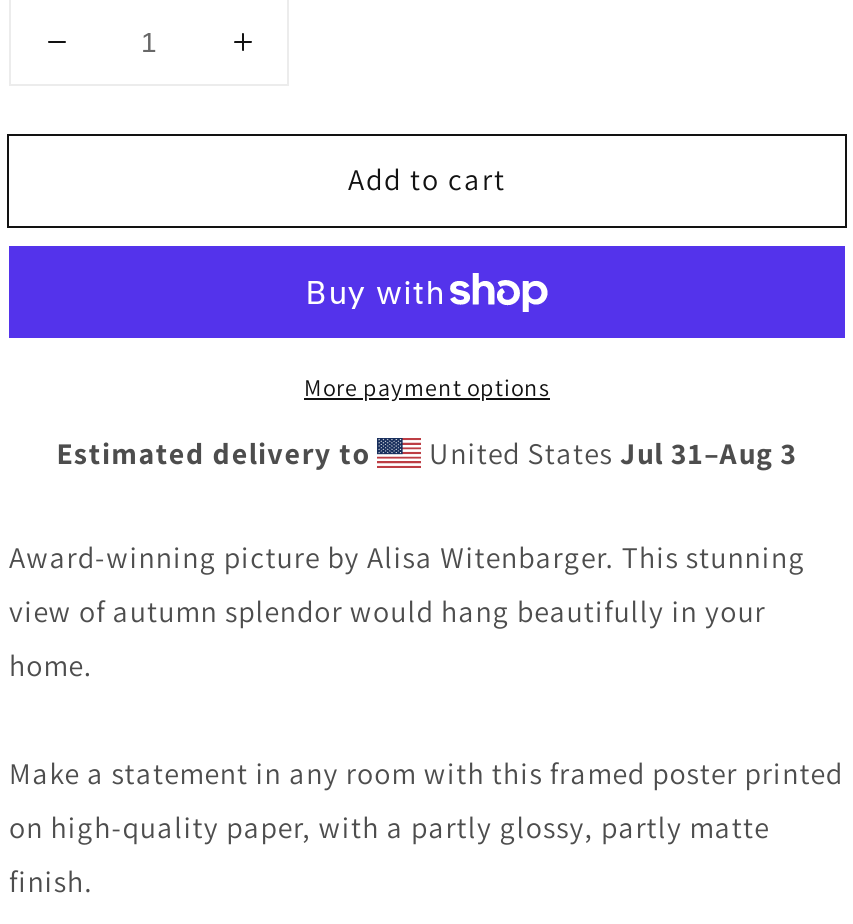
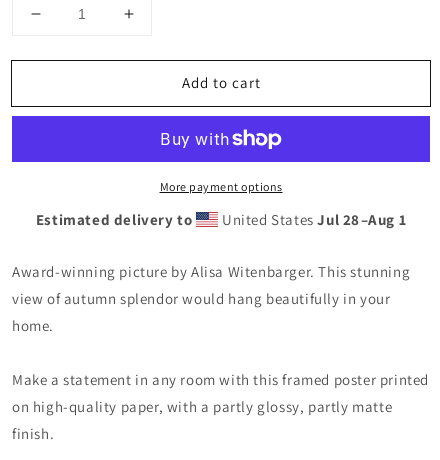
- United States Jul 31–Aug 3
+ United States Jul 28–Aug 1
